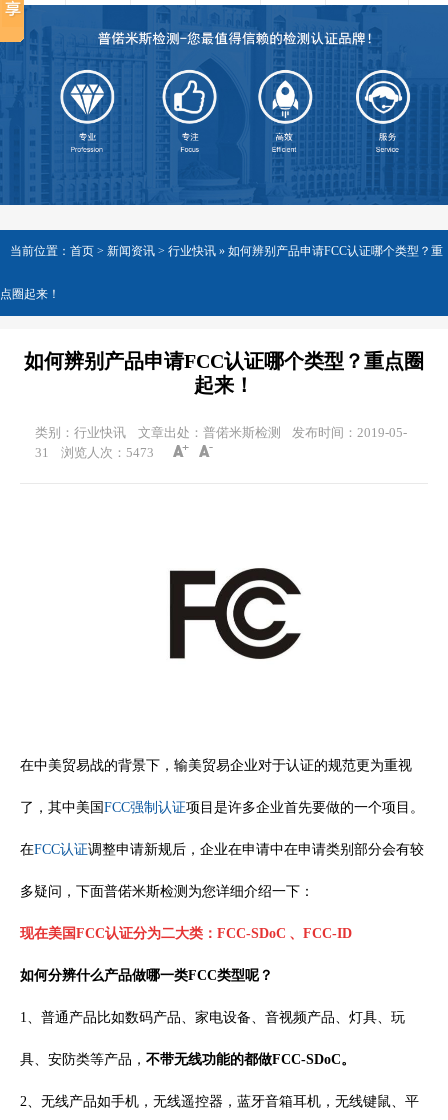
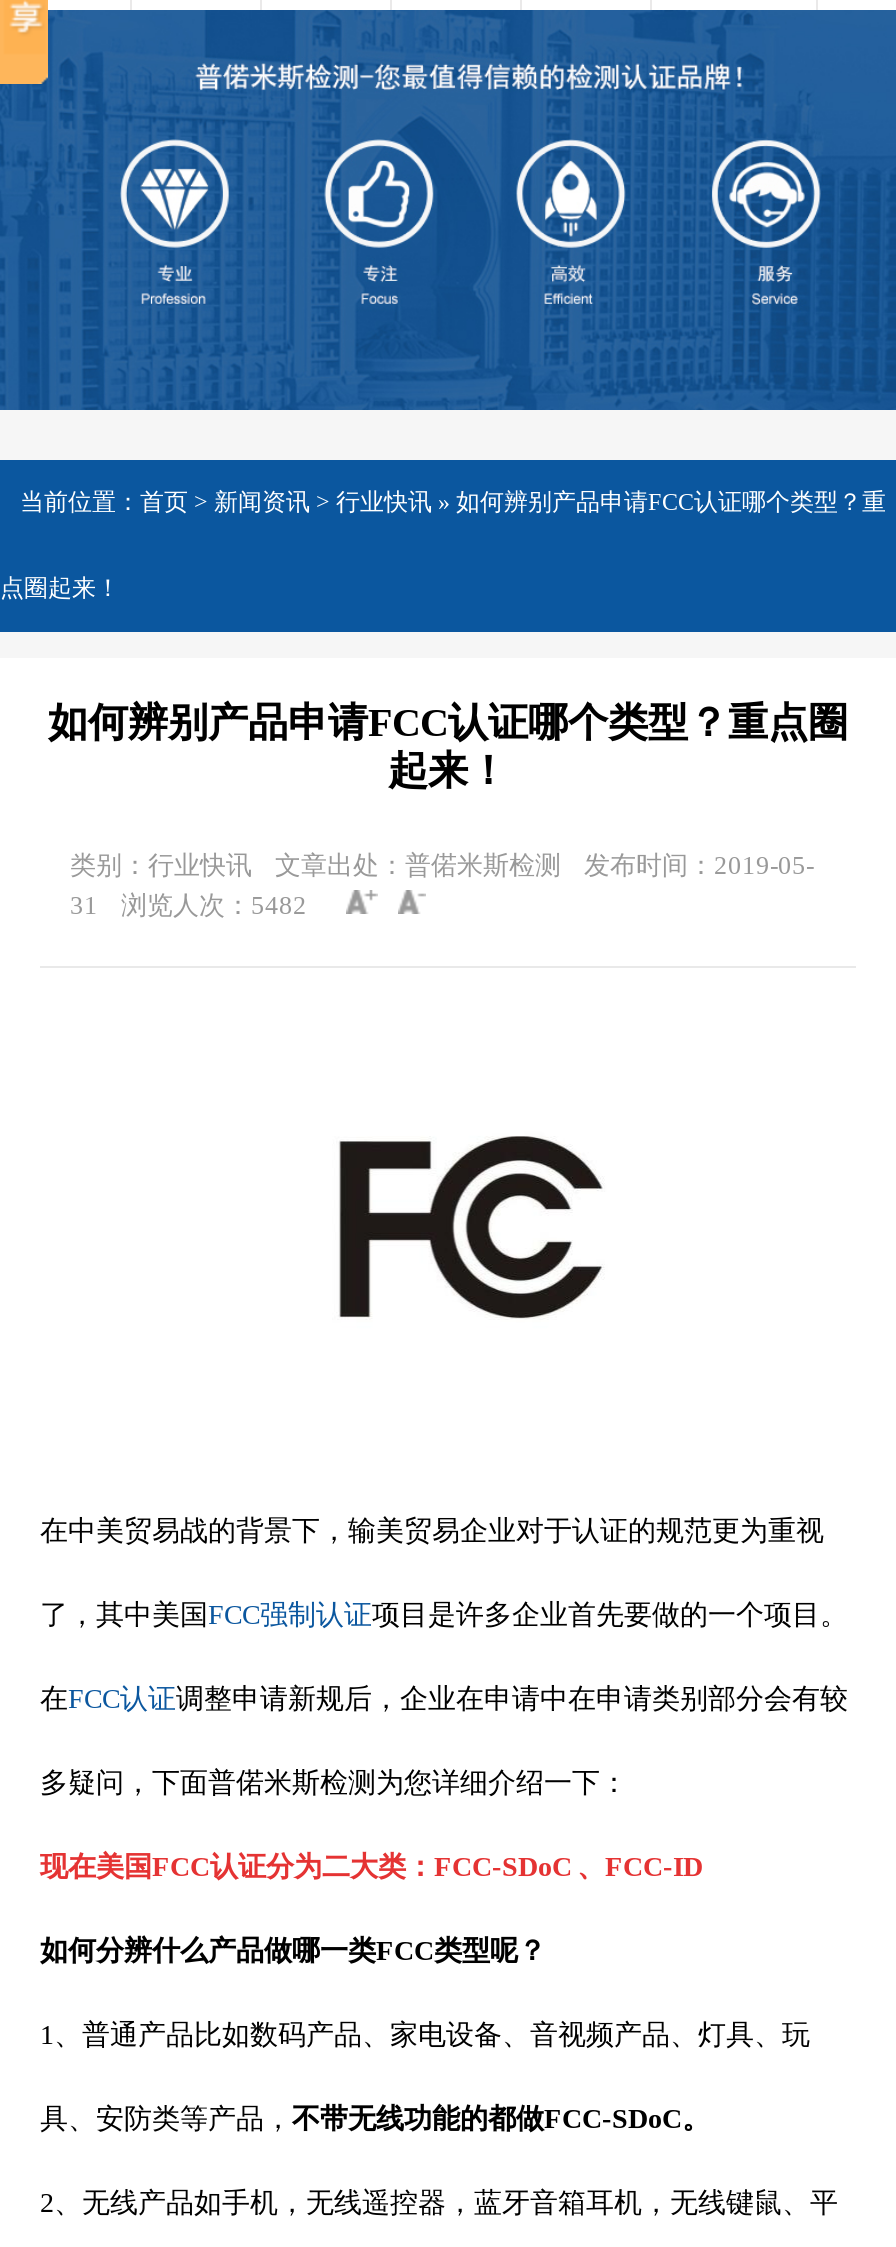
- 31 浏览人次：5473
+ 31 浏览人次：5482
